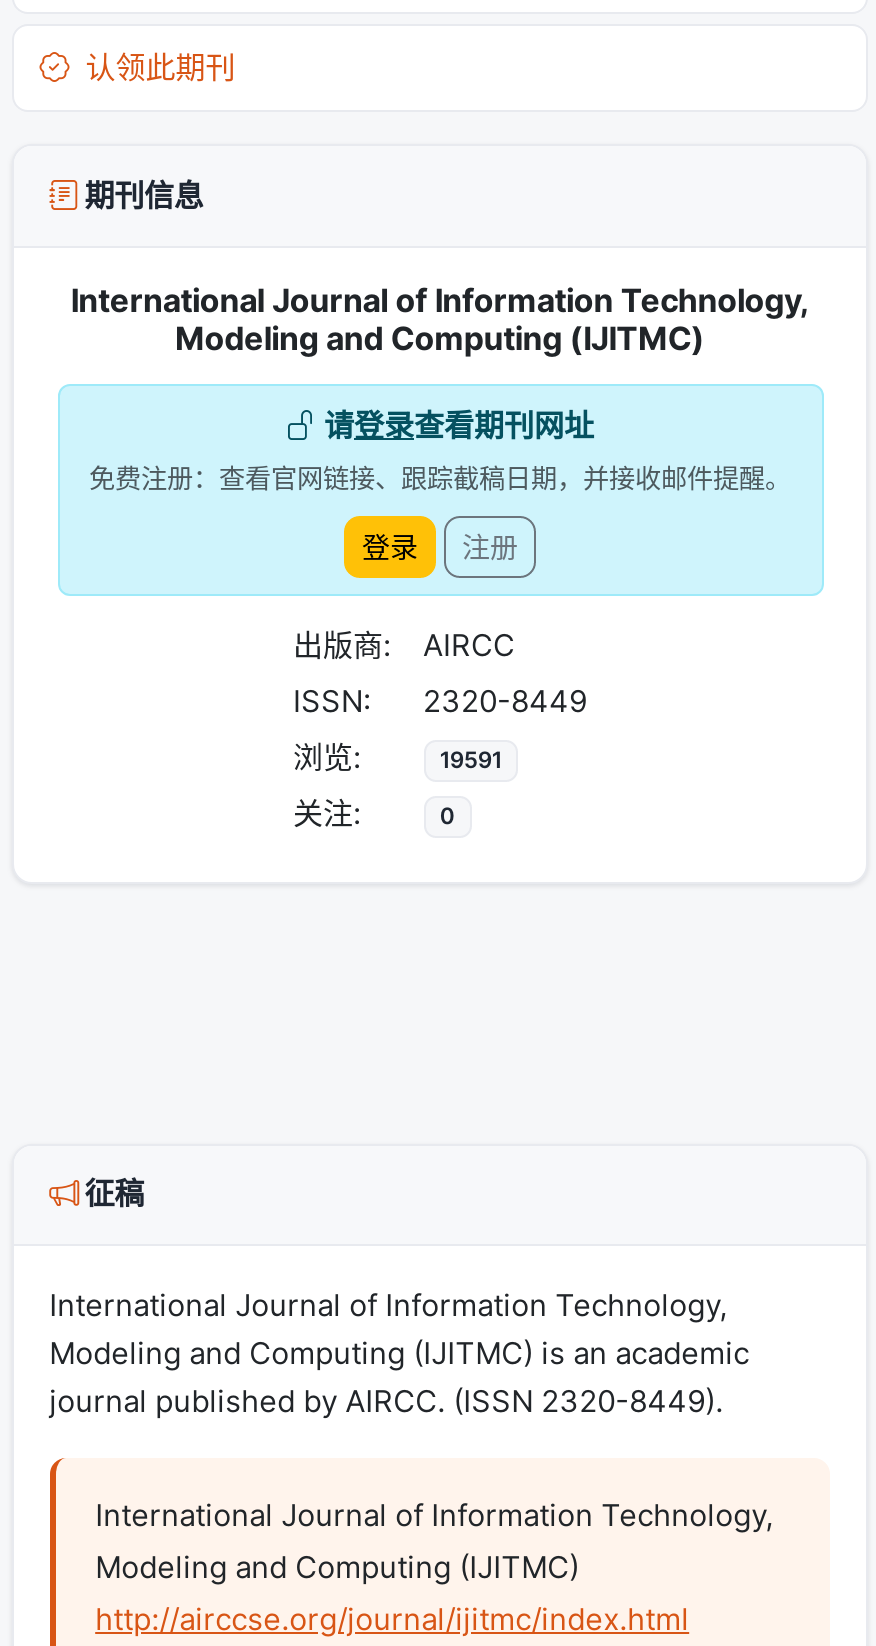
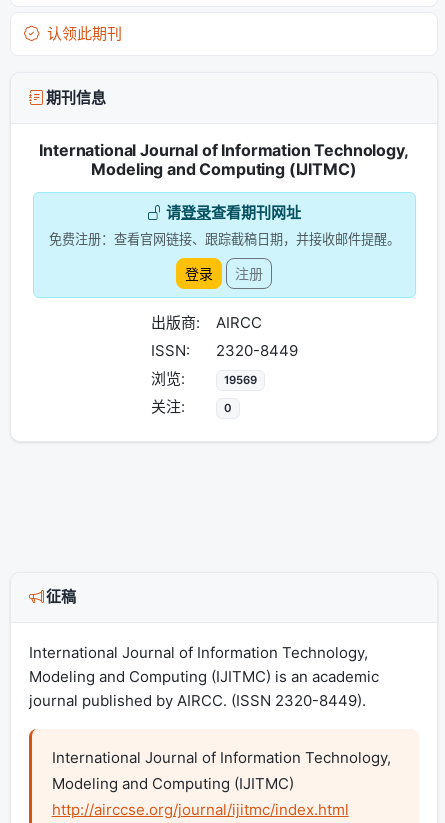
- 19591
+ 19569
